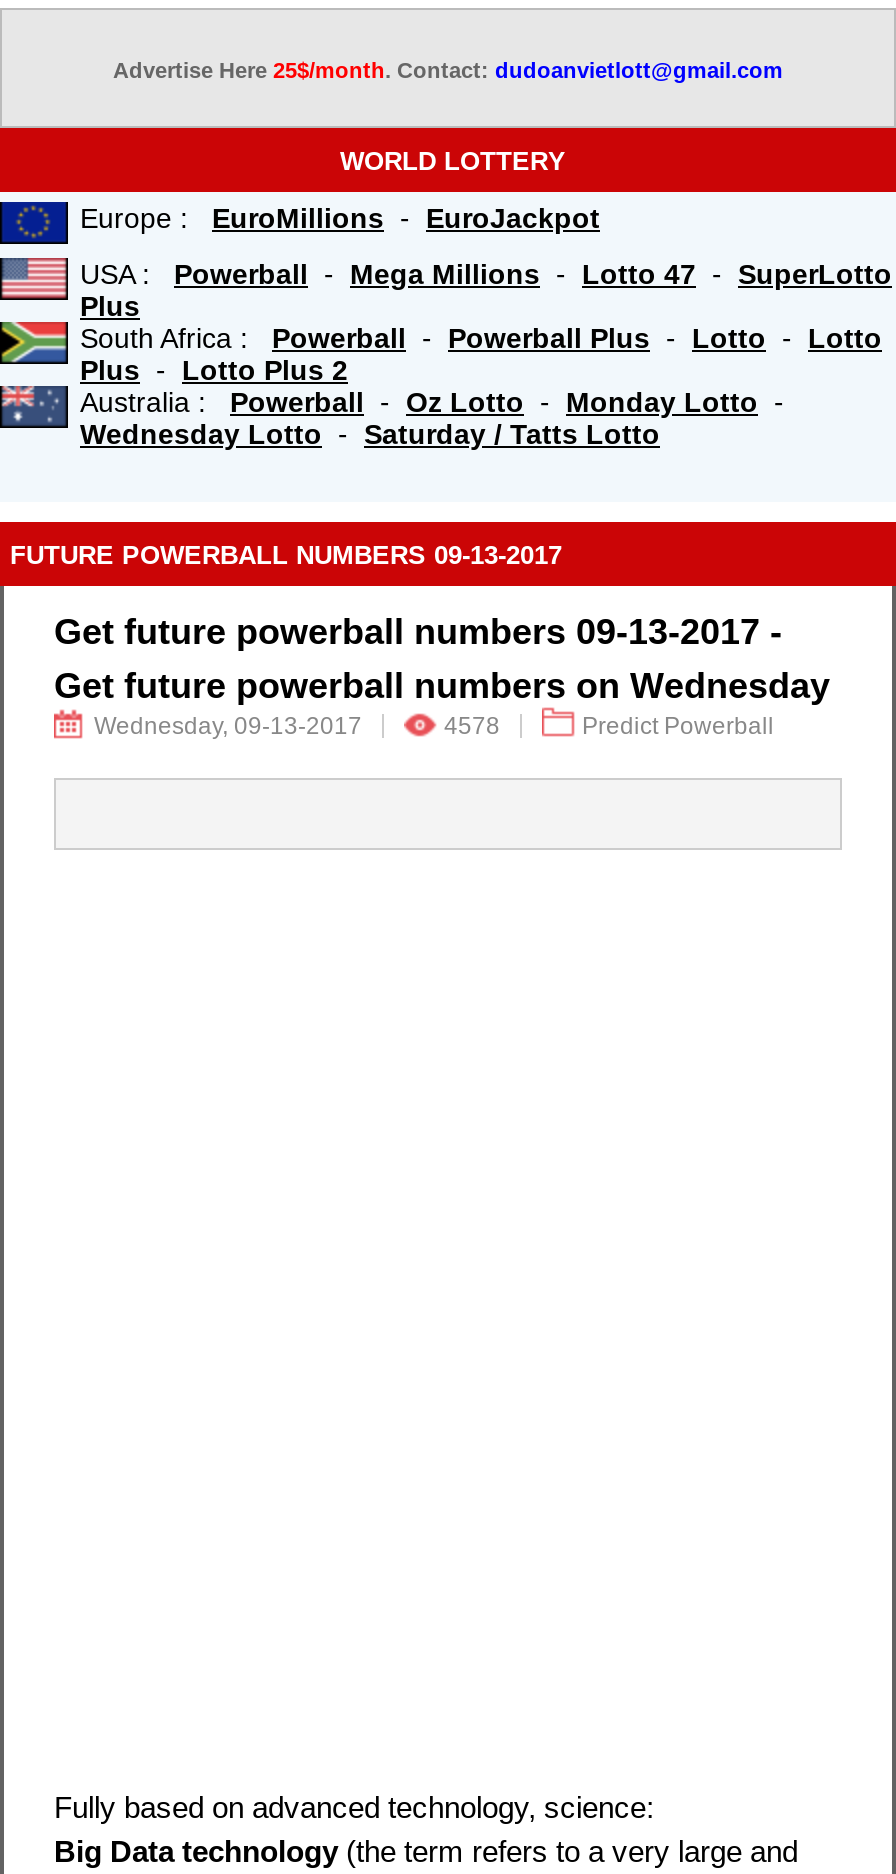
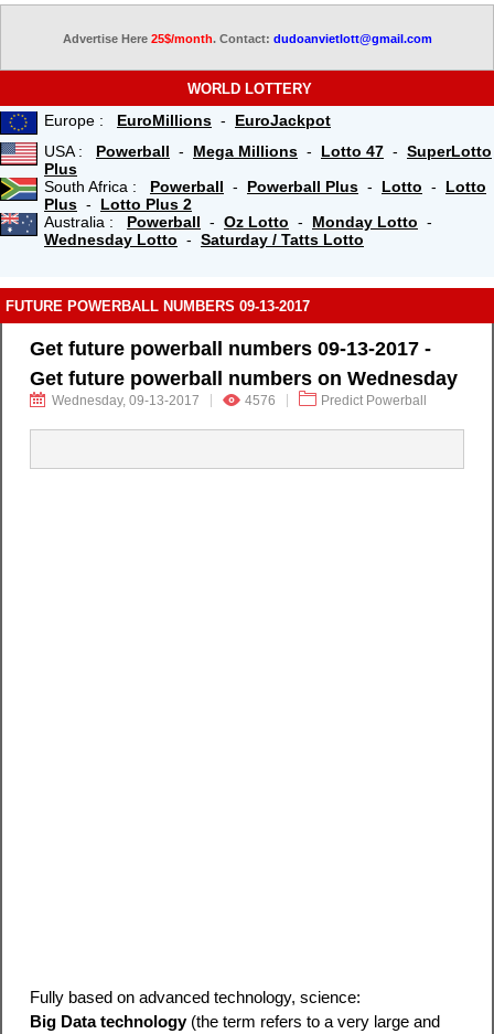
- 4578
+ 4576
